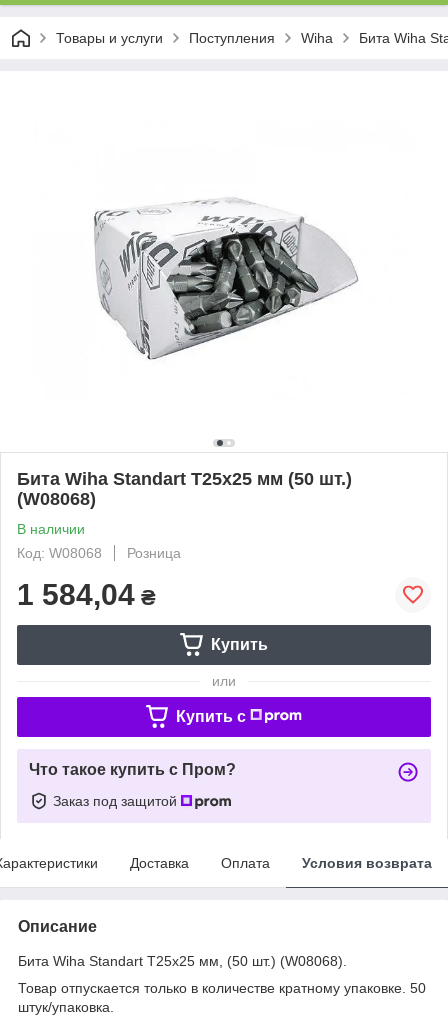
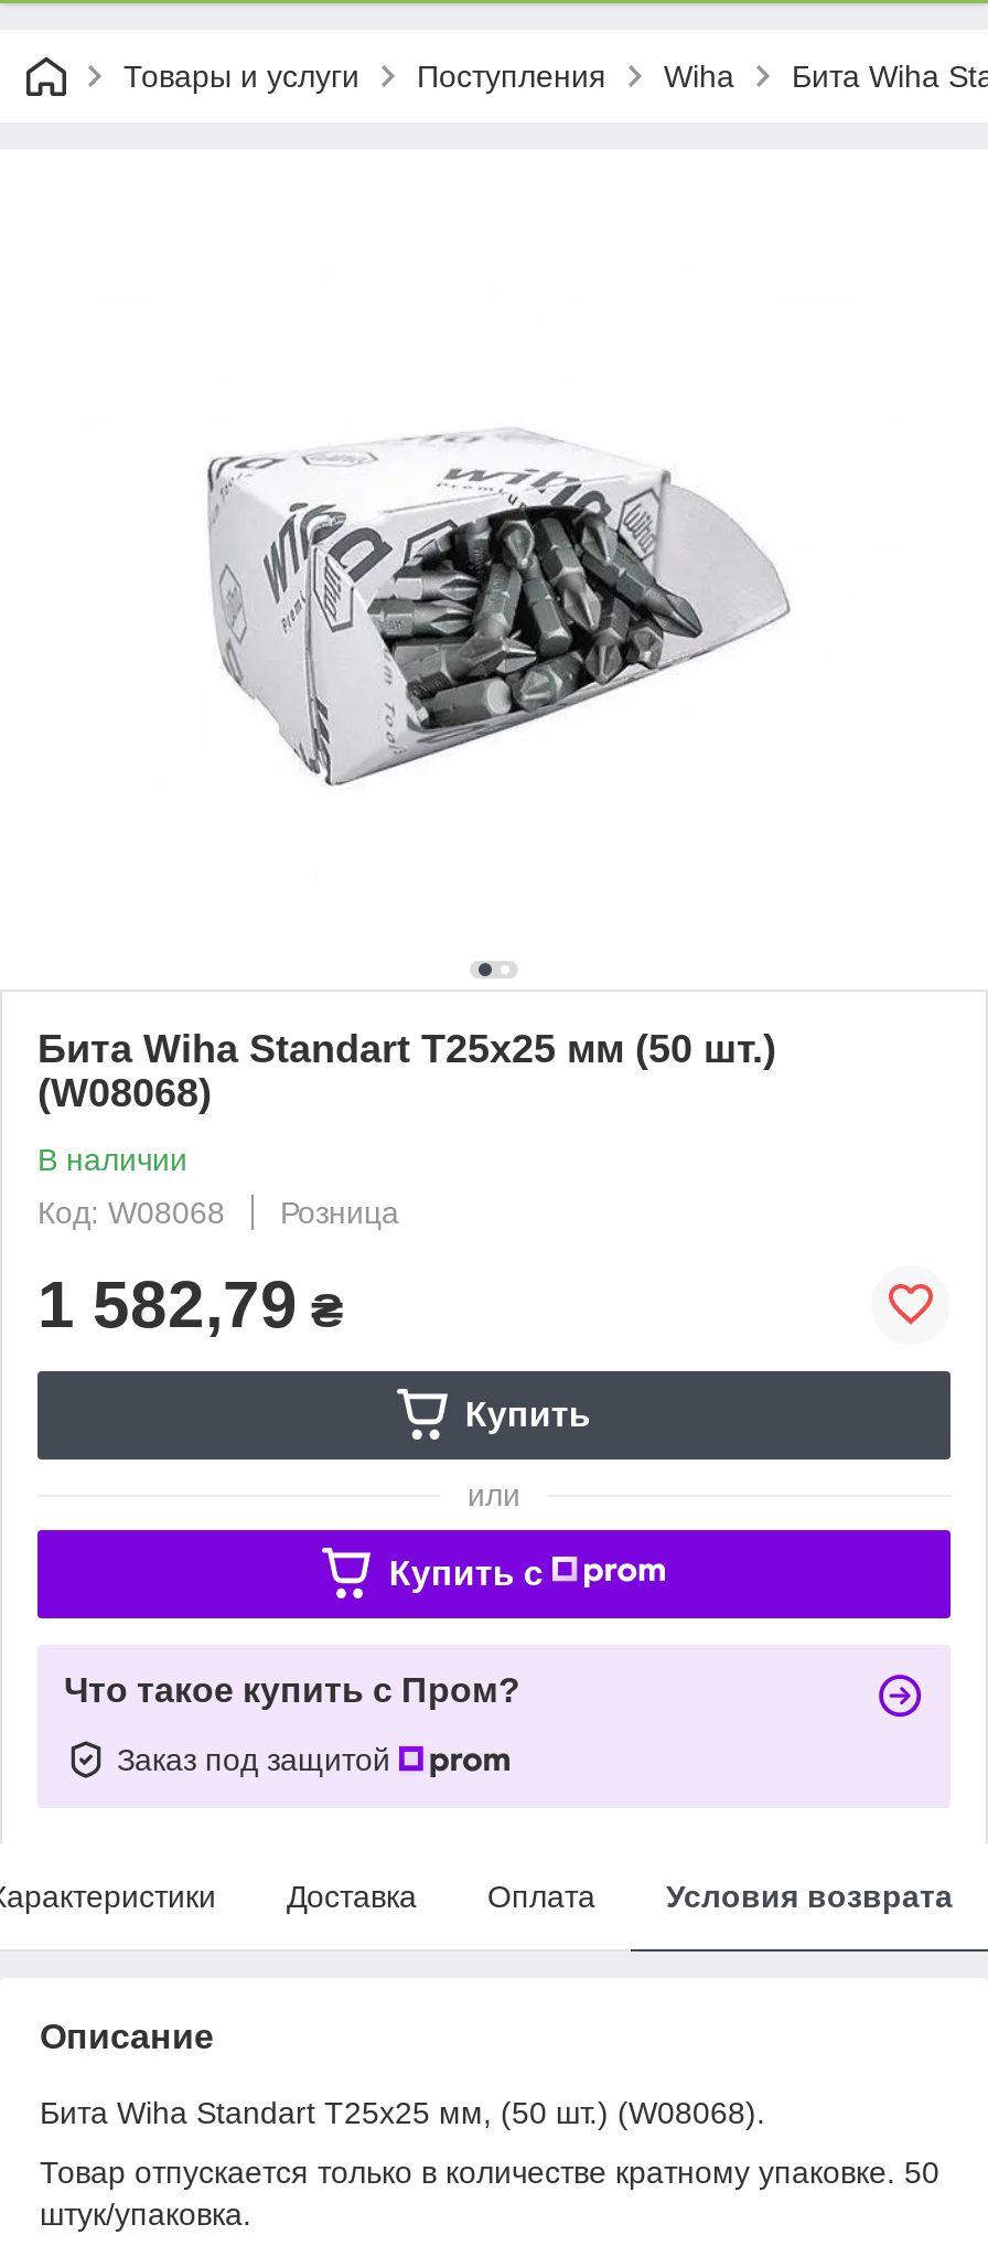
- 1 584,04 ₴
+ 1 582,79 ₴
